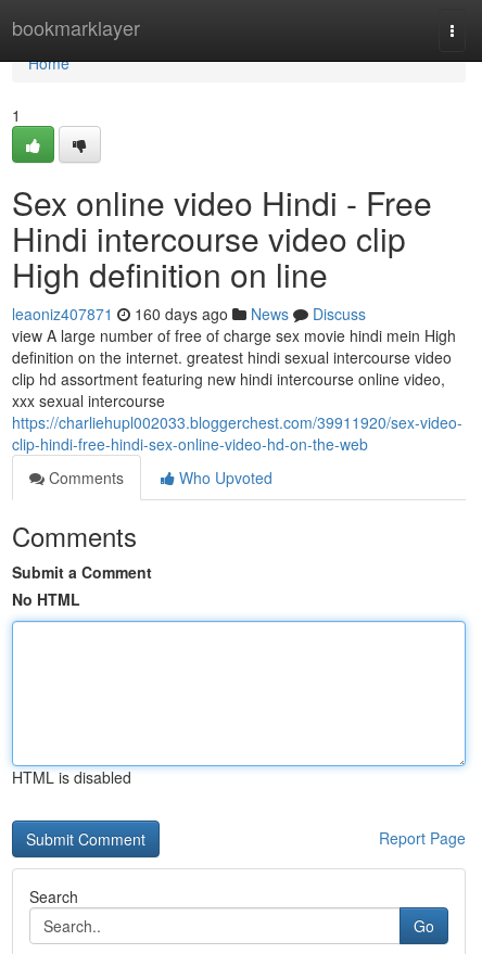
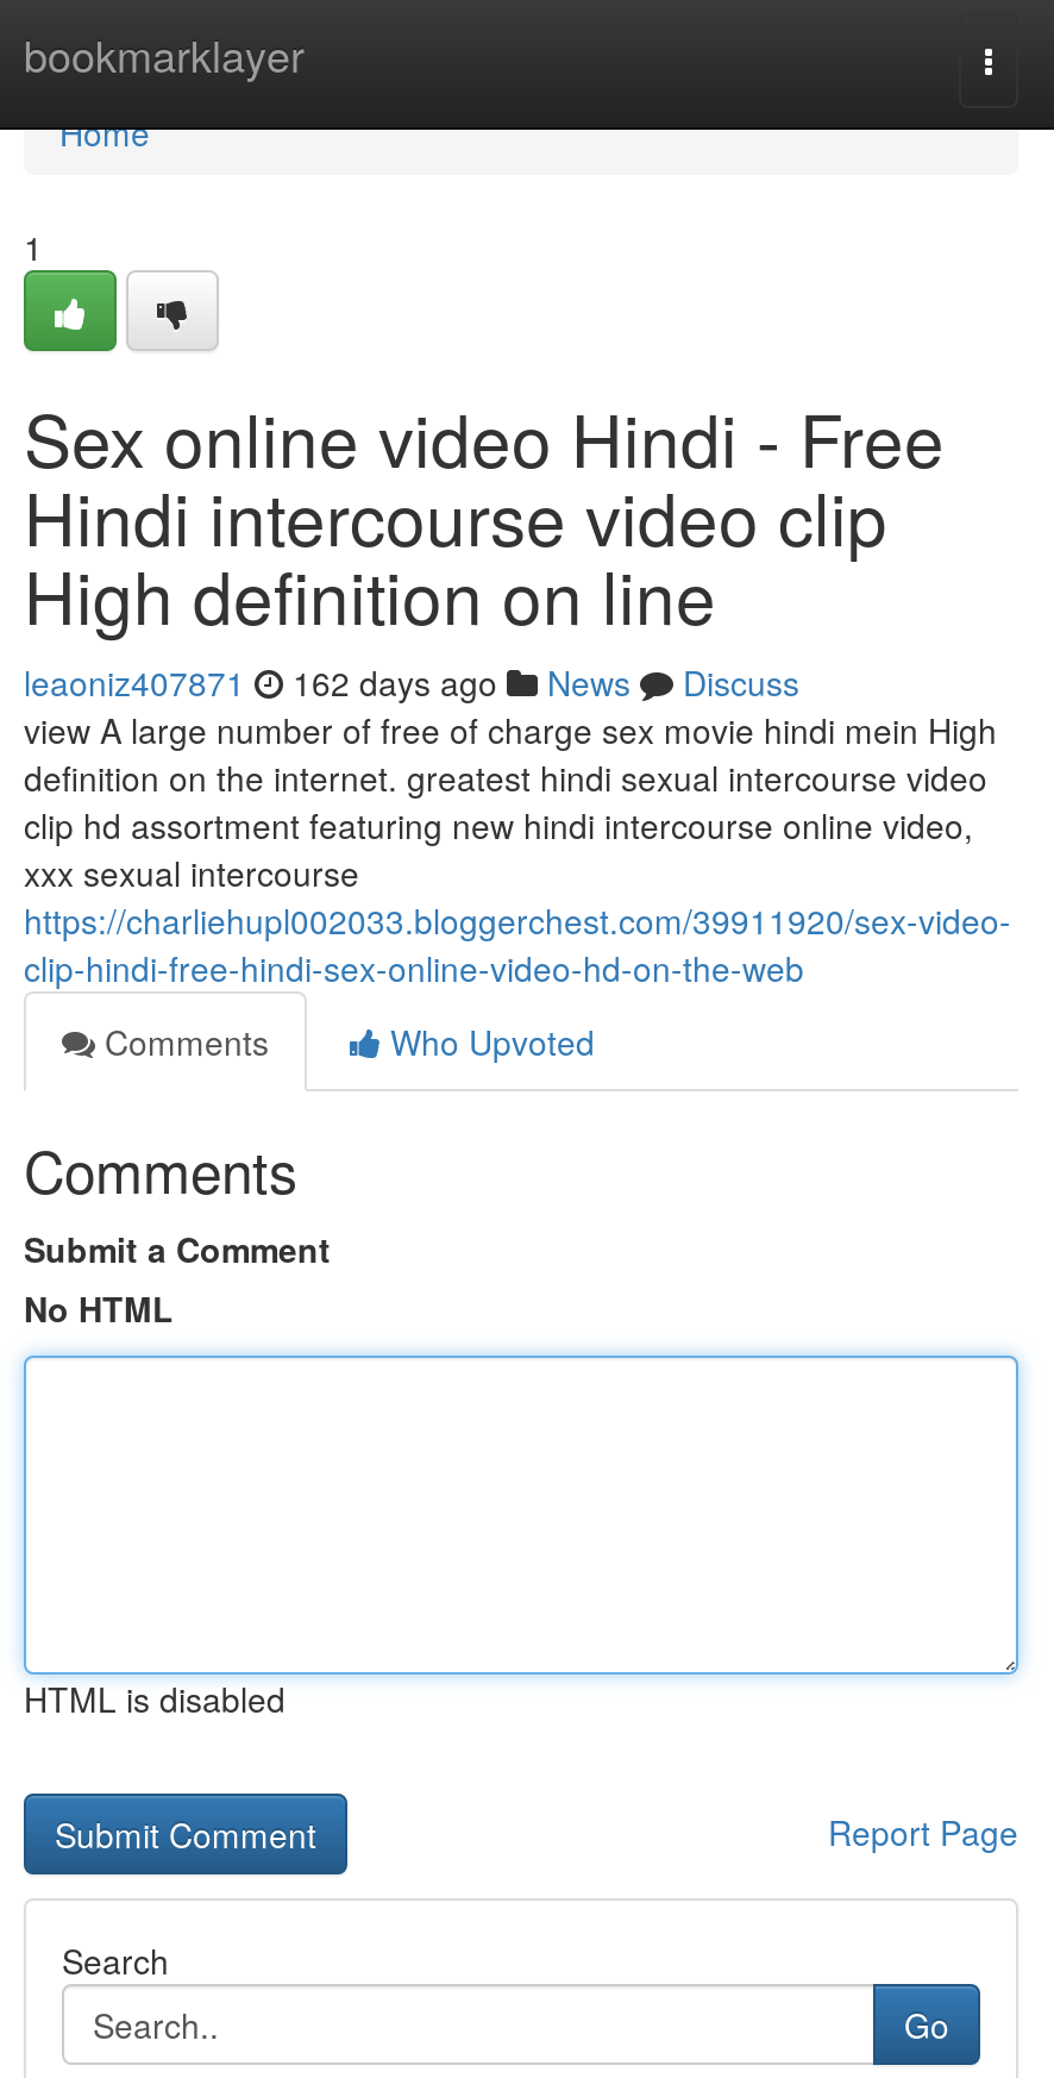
- leaoniz407871 160 days ago News Discuss
+ leaoniz407871 162 days ago News Discuss
